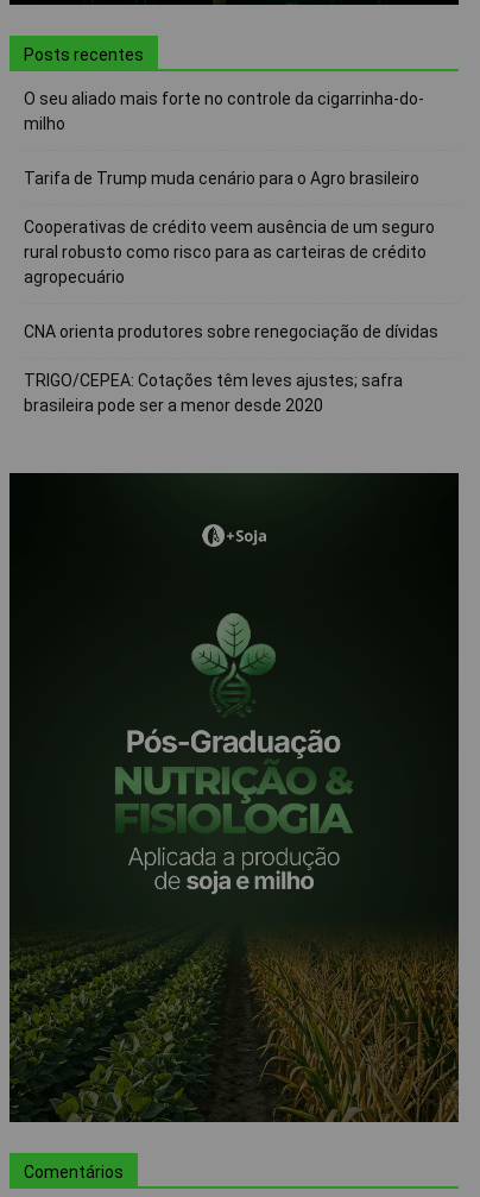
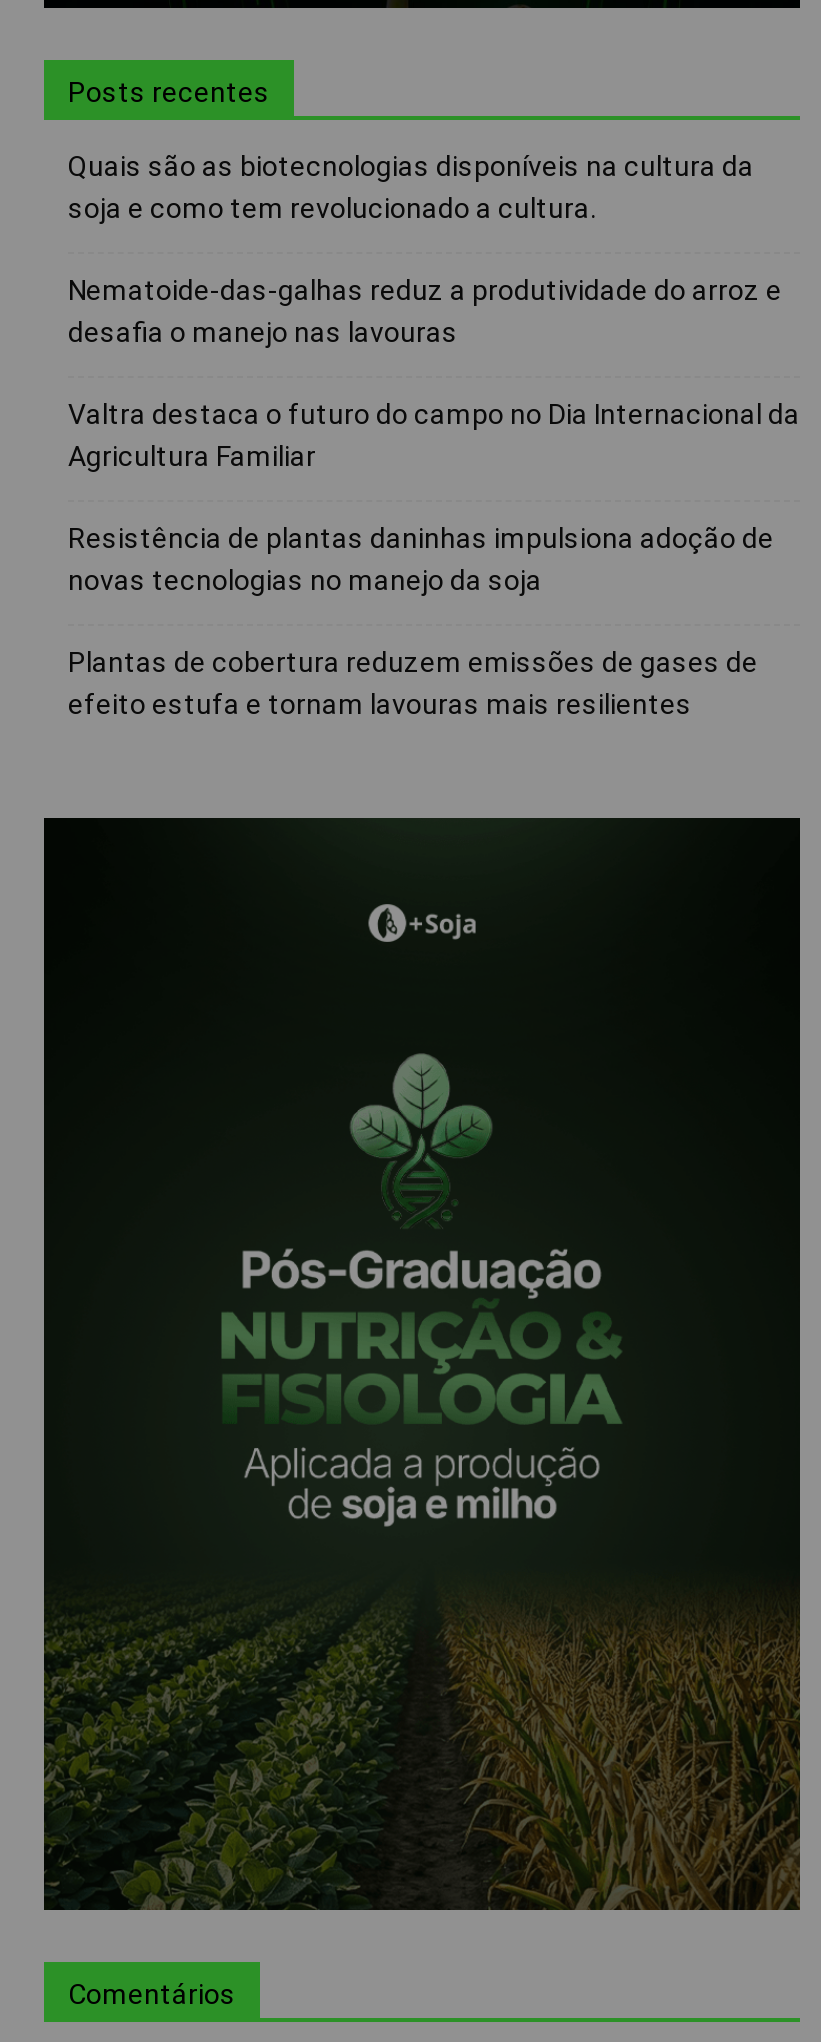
- O seu aliado mais forte no controle da cigarrinha-do-
- milho
+ Quais são as biotecnologias disponíveis na cultura da
+ soja e como tem revolucionado a cultura.

- Tarifa de Trump muda cenário para o Agro brasileiro
+ Nematoide-das-galhas reduz a produtividade do arroz e
+ desafia o manejo nas lavouras

- Cooperativas de crédito veem ausência de um seguro
- rural robusto como risco para as carteiras de crédito
- agropecuário
+ Valtra destaca o futuro do campo no Dia Internacional da
+ Agricultura Familiar

- CNA orienta produtores sobre renegociação de dívidas
+ Resistência de plantas daninhas impulsiona adoção de
+ novas tecnologias no manejo da soja

- TRIGO/CEPEA: Cotações têm leves ajustes; safra
- brasileira pode ser a menor desde 2020
+ Plantas de cobertura reduzem emissões de gases de
+ efeito estufa e tornam lavouras mais resilientes
